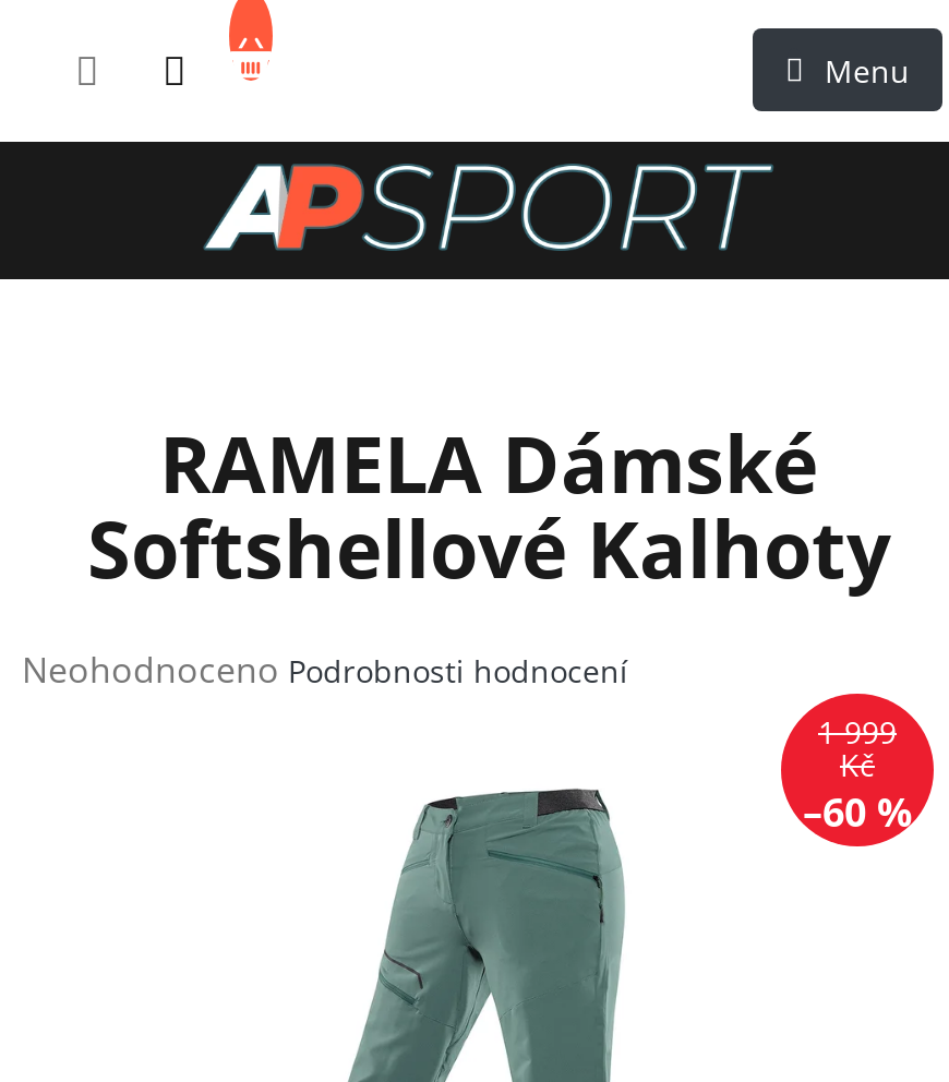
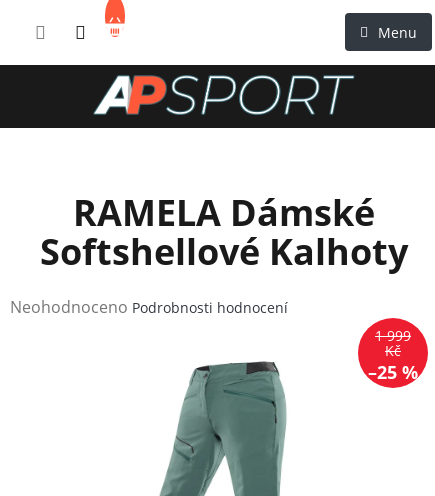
- –60 %
+ –25 %
